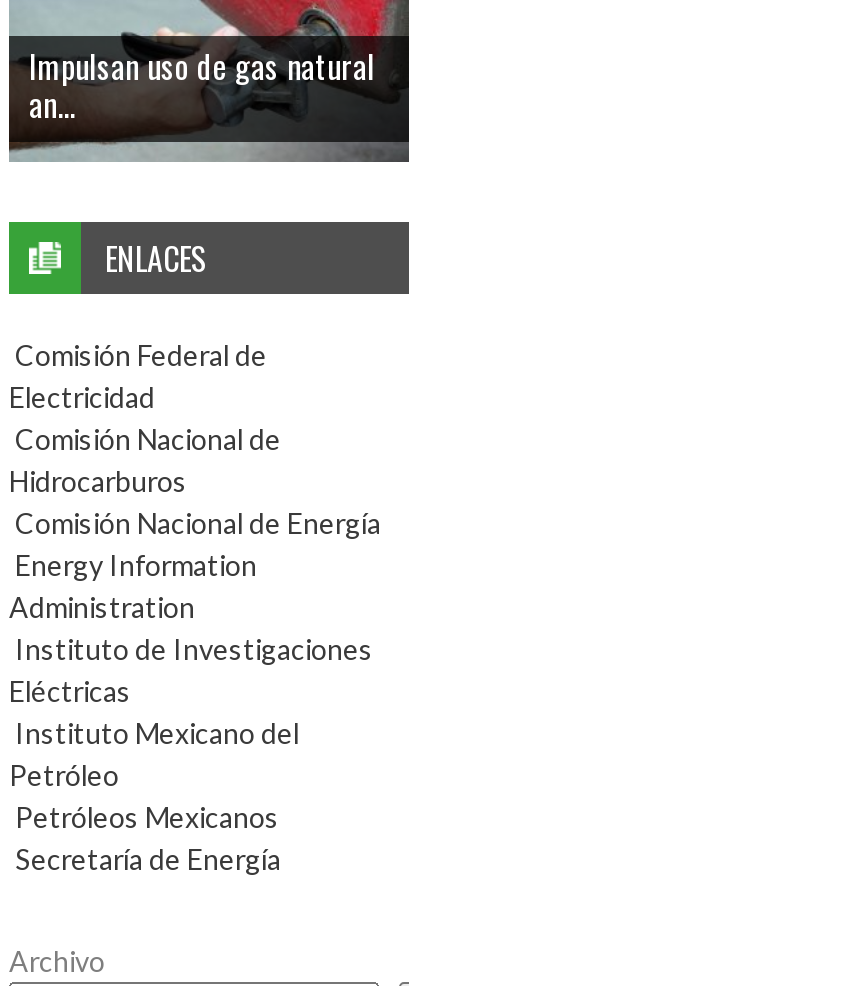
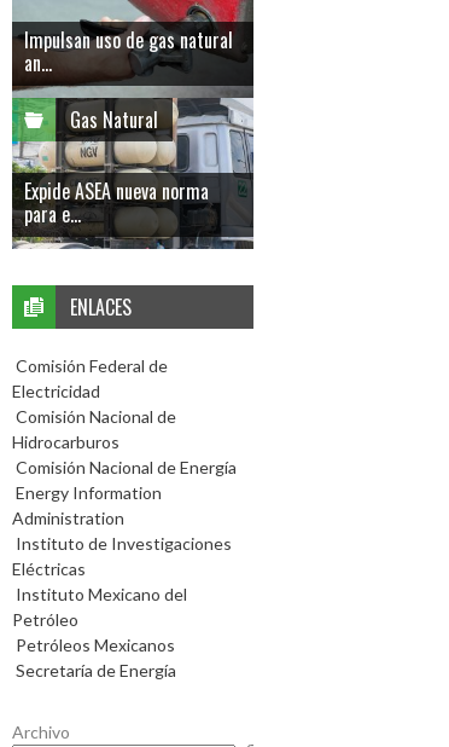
+ [image]
+ Gas Natural
+ Expide ASEA nueva norma
+ para e...
